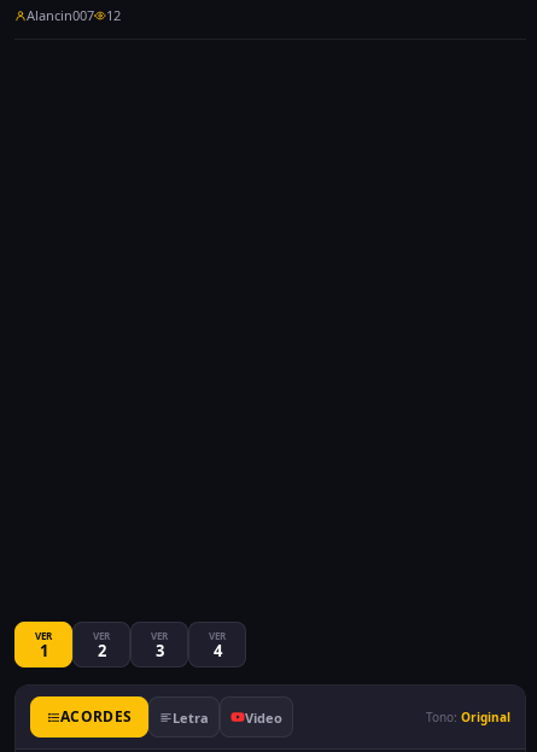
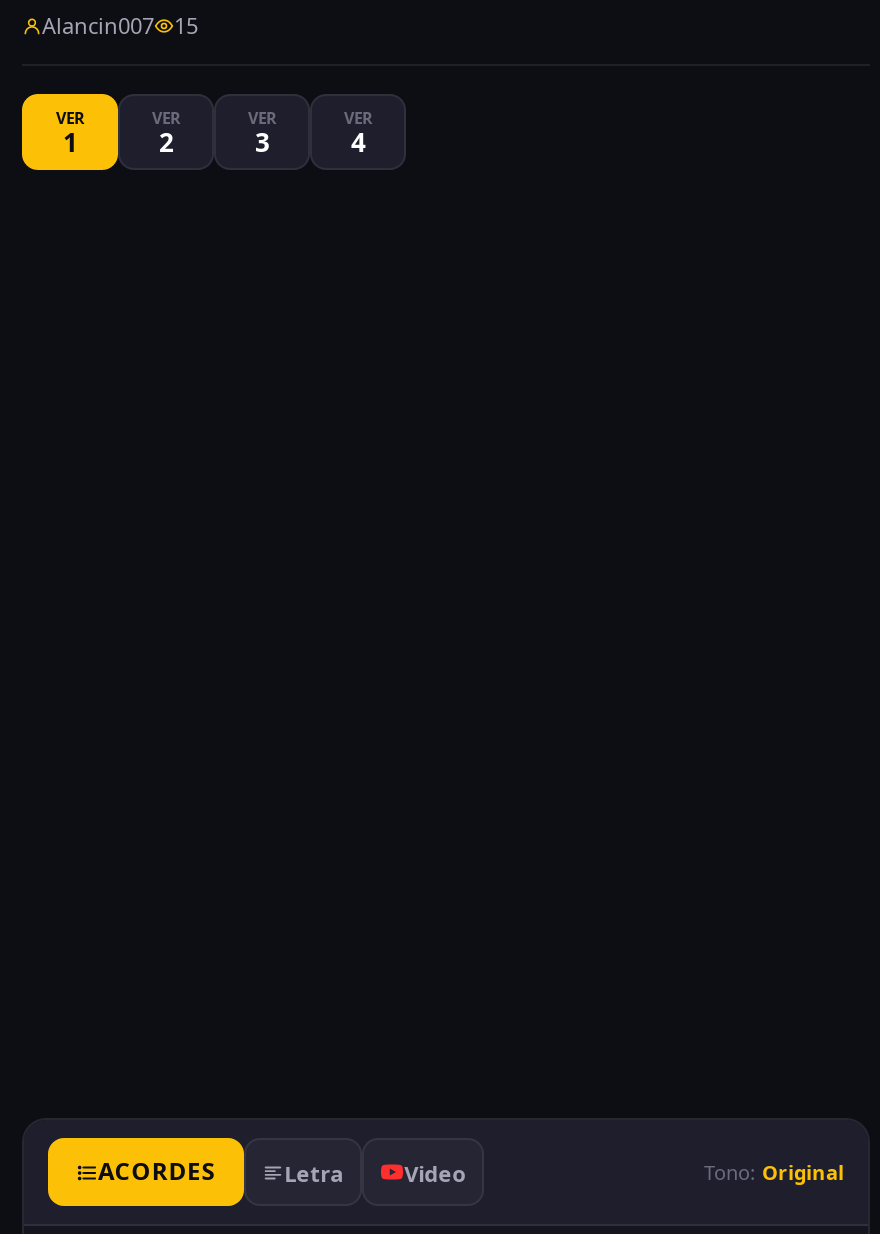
- Alancin007 12
+ Alancin007 15

moved up: VER | VER | 2 | VER | 3 | VER | 4
